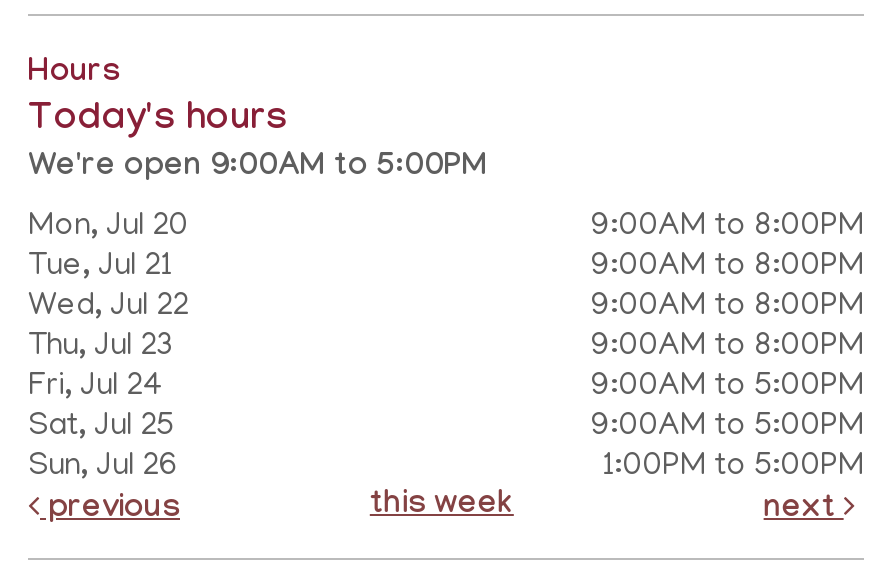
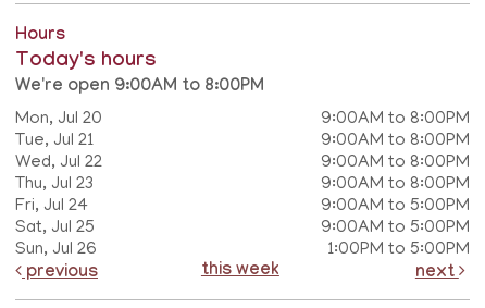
- We're open 9:00AM to 5:00PM
+ We're open 9:00AM to 8:00PM
